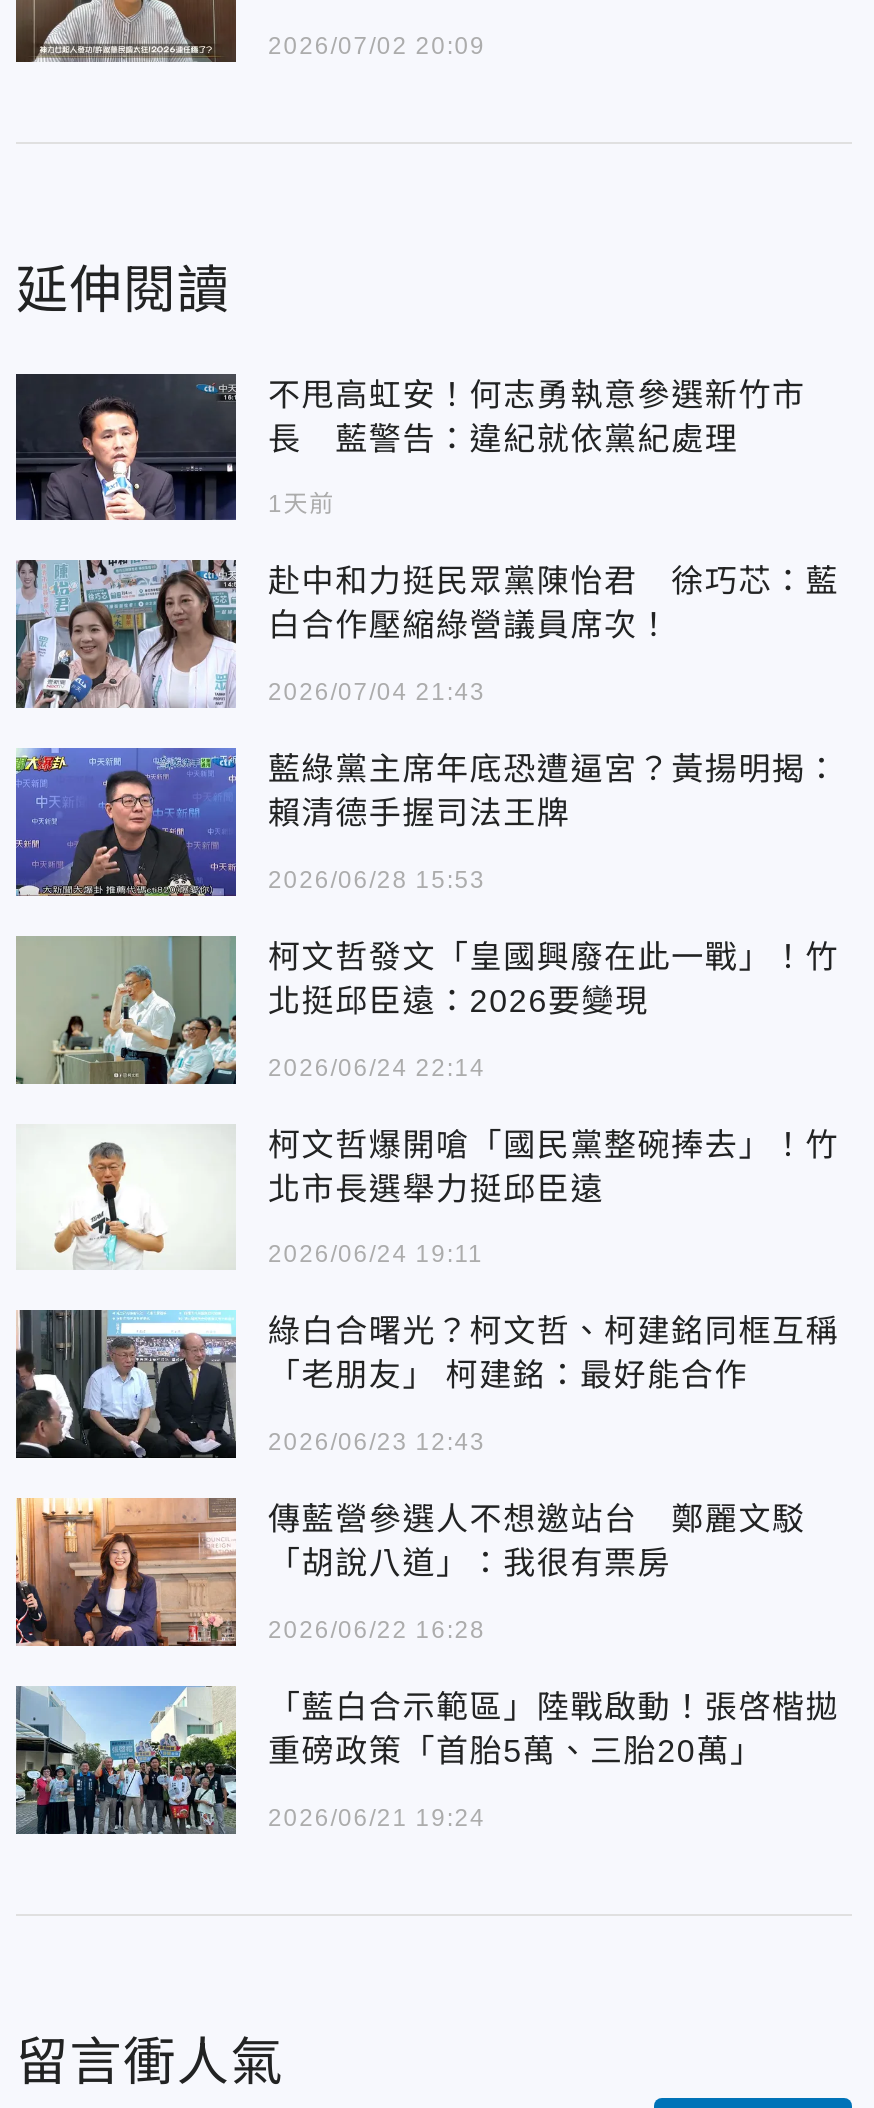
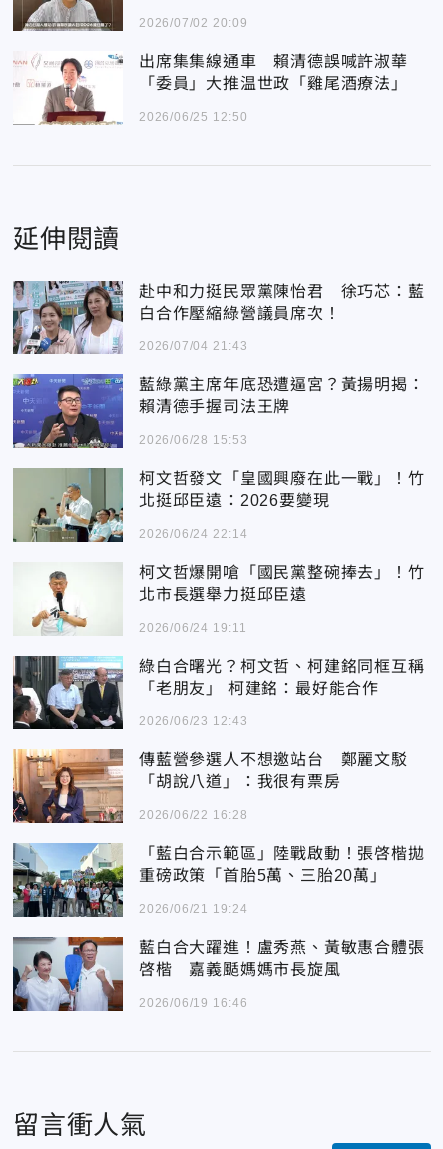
+ [image]
+ 出席集集線通車 賴清德誤喊許淑華
+ 「委員」大推温世政「雞尾酒療法」
+ 2026/06/25 12:50

- [image]
- 不甩高虹安！何志勇執意參選新竹市
- 長 藍警告：違紀就依黨紀處理
- 1天前

+ [image]
+ 藍白合大躍進！盧秀燕、黃敏惠合體張
+ 啓楷 嘉義颳媽媽市長旋風
+ 2026/06/19 16:46
